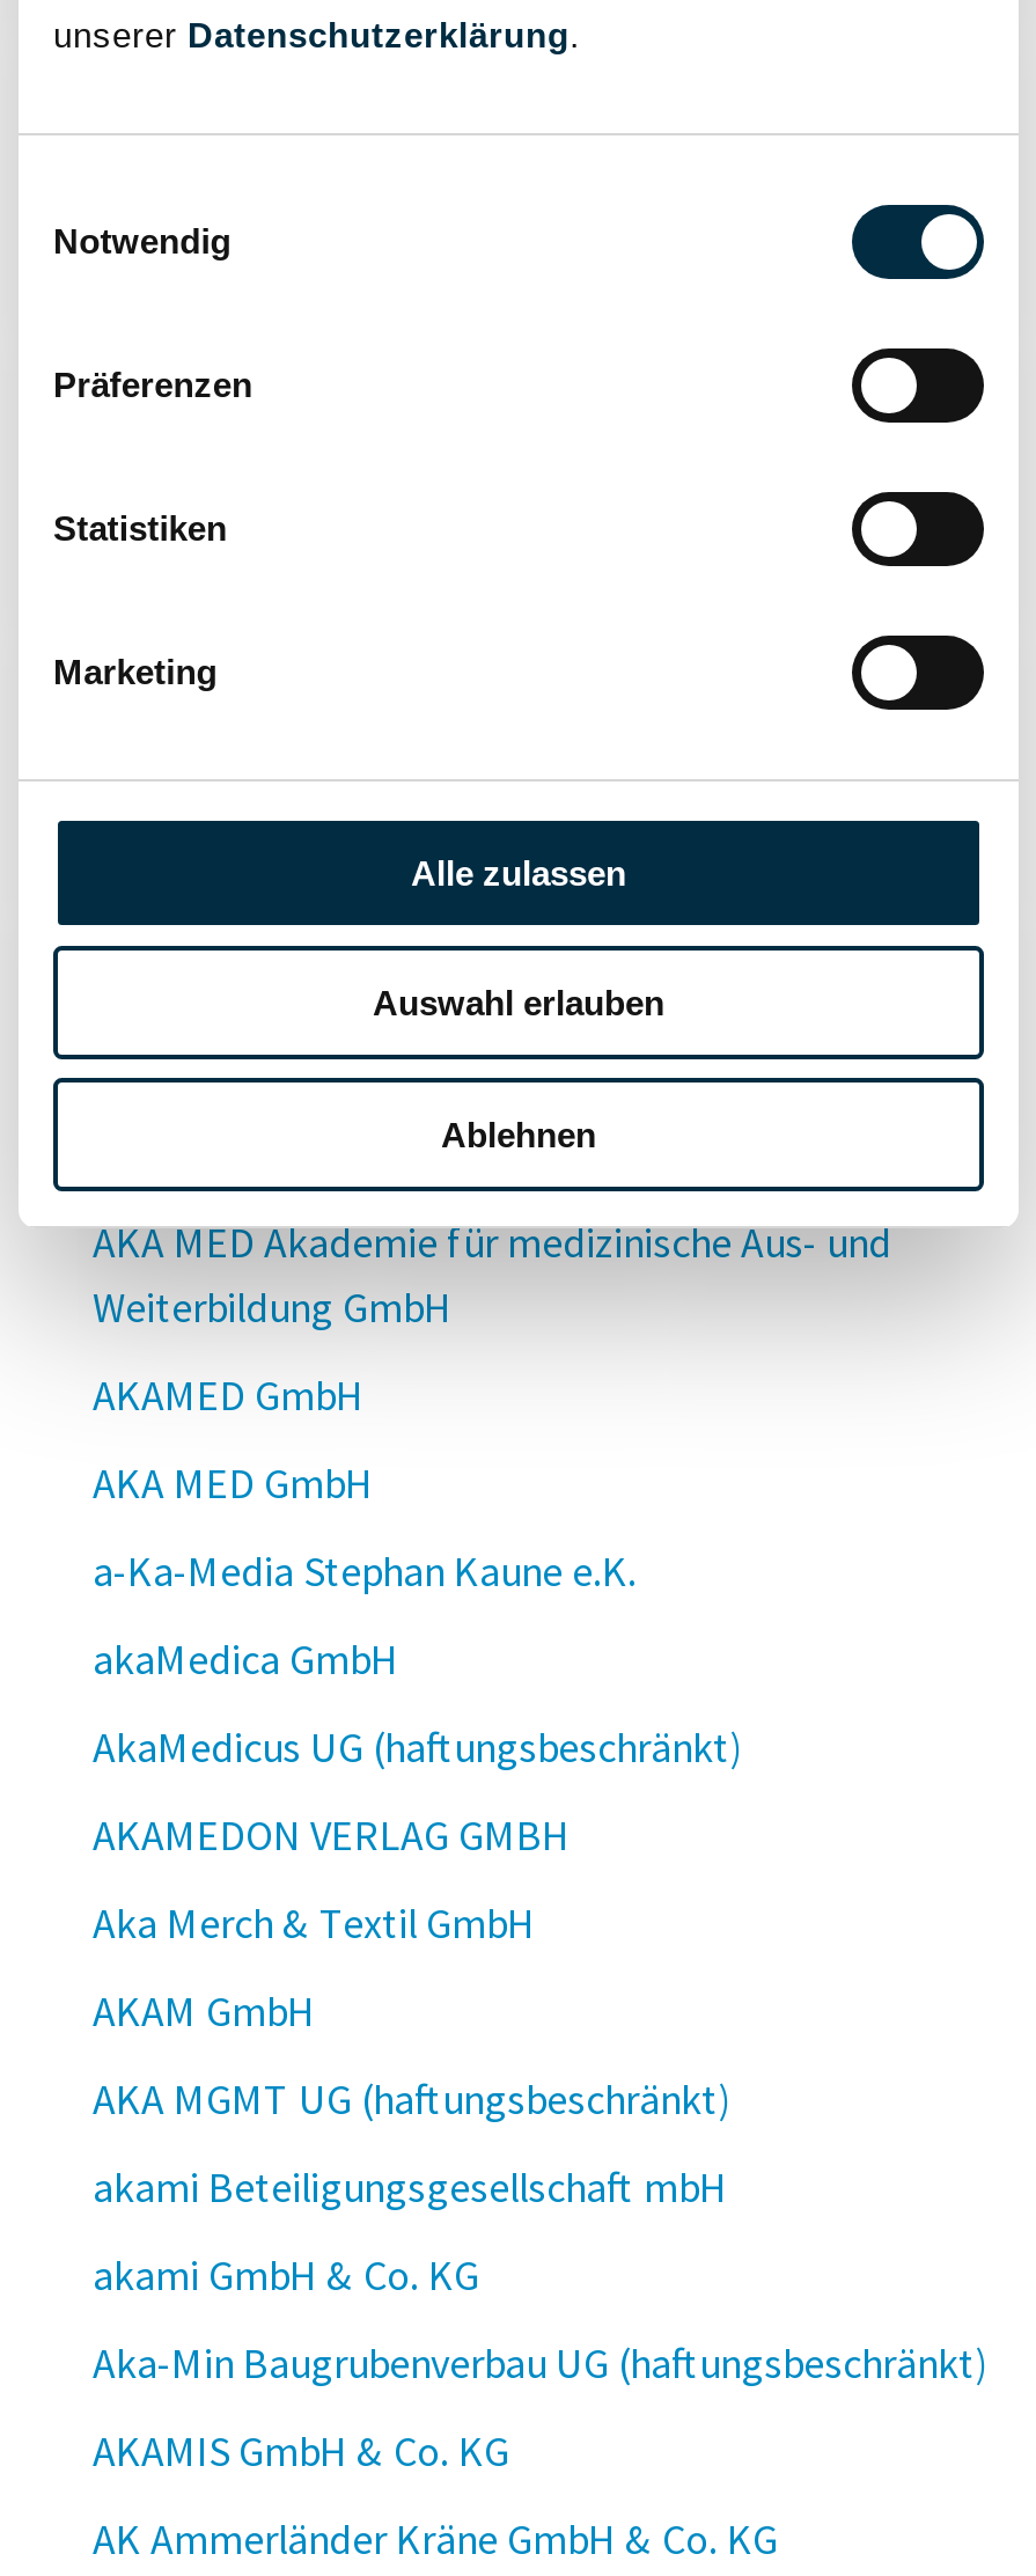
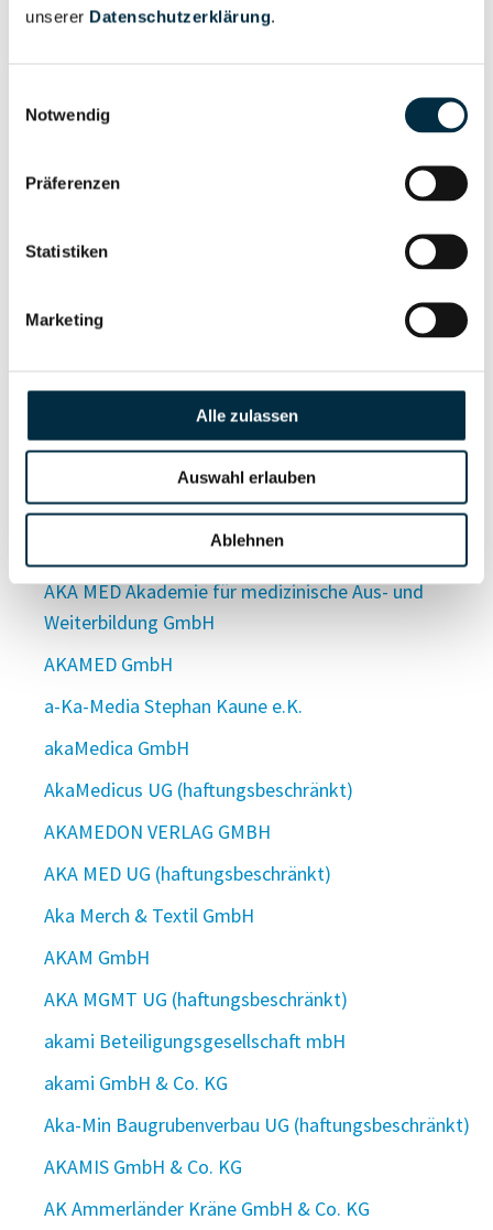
- AKA MED GmbH

moved up: a-Ka-Media Stephan Kaune e.K. | akaMedica GmbH | AkaMedicus UG (haftungsbeschränkt) | AKAMEDON VERLAG GMBH

+ AKA MED UG (haftungsbeschränkt)
